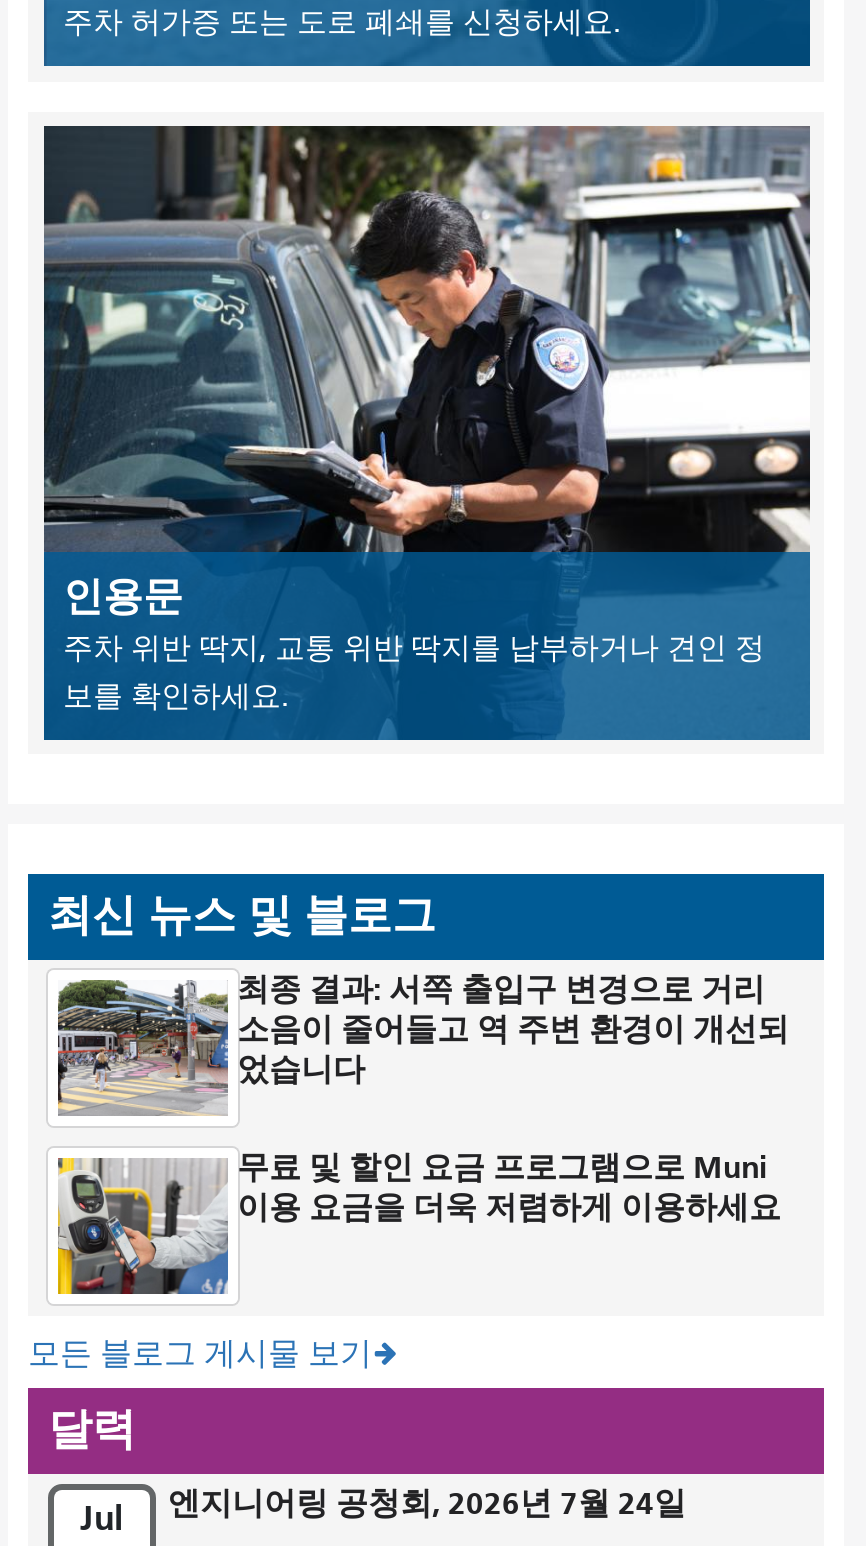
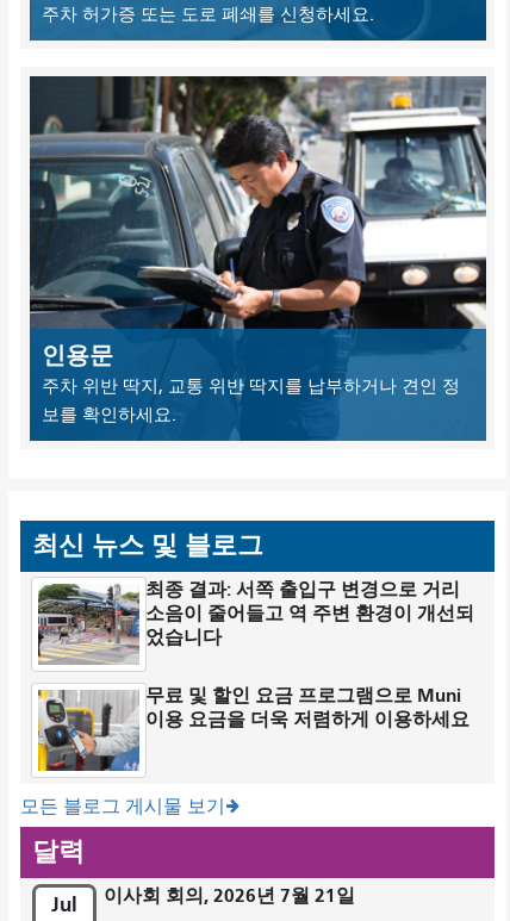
- 엔지니어링 공청회, 2026년 7월 24일
+ 이사회 회의, 2026년 7월 21일
